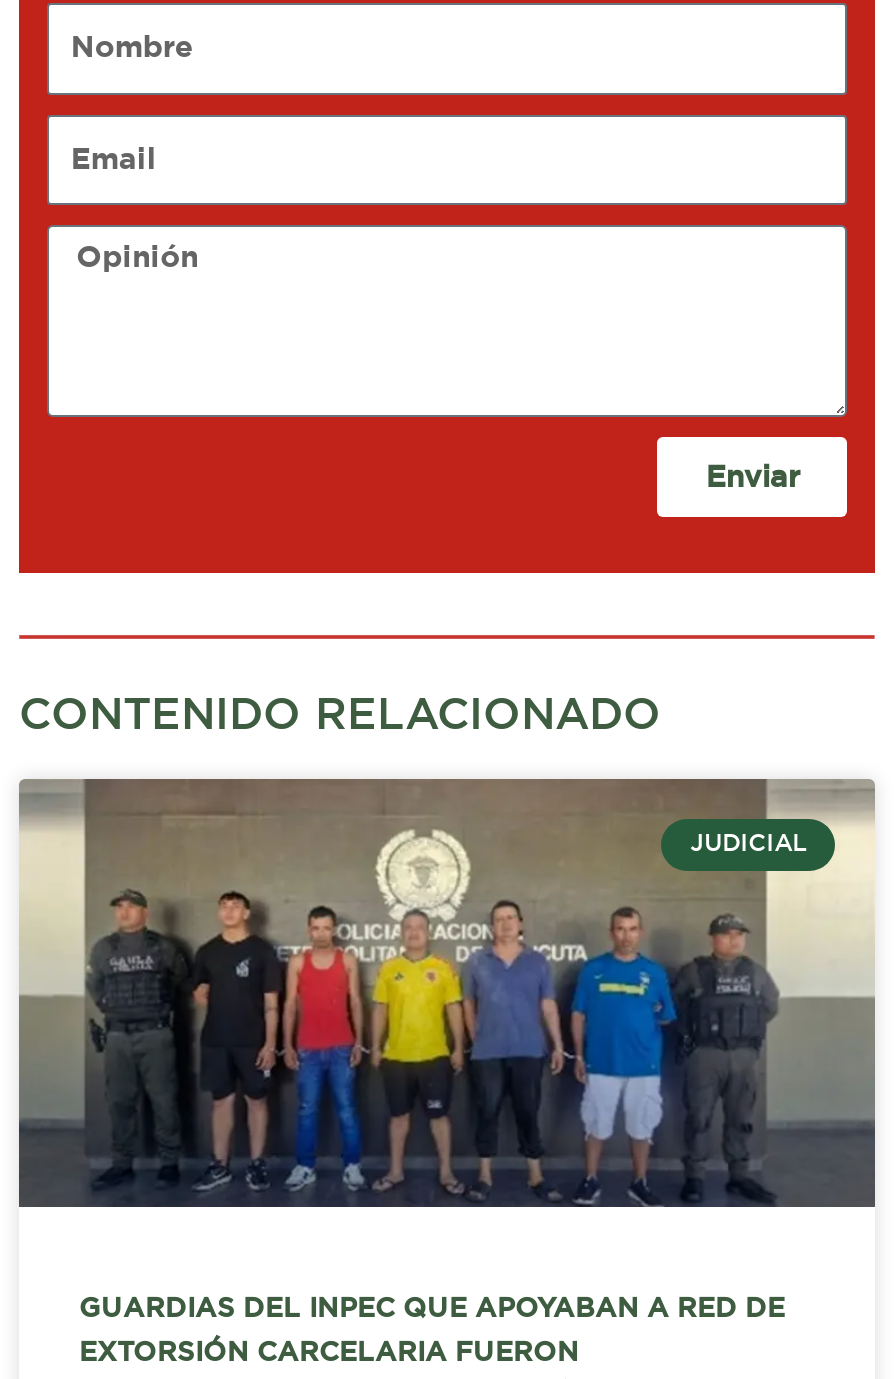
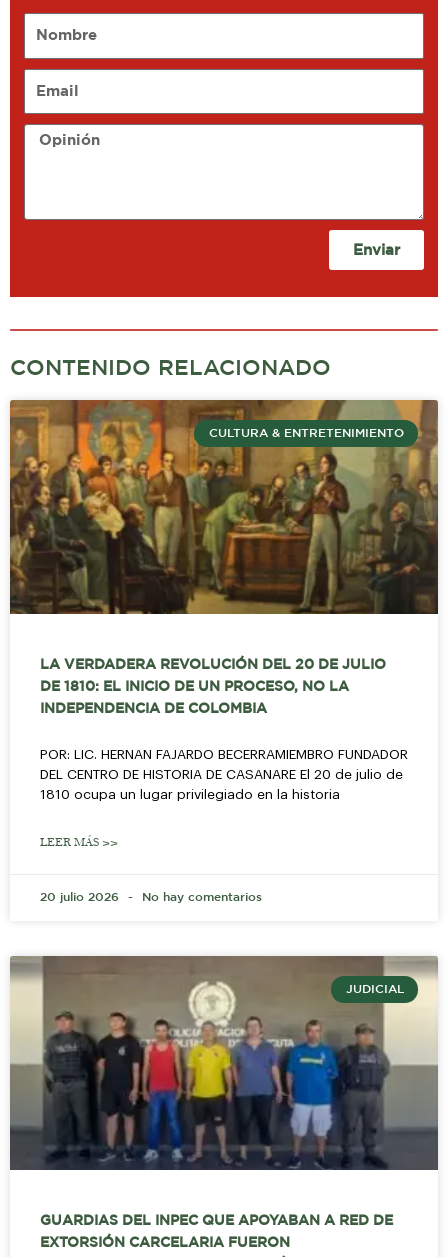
+ [image]
+ CULTURA & ENTRETENIMIENTO

+ LA VERDADERA REVOLUCIÓN DEL 20 DE JULIO
+ DE 1810: EL INICIO DE UN PROCESO, NO LA
+ INDEPENDENCIA DE COLOMBIA

+ POR: LIC. HERNAN FAJARDO BECERRAMIEMBRO FUNDADOR
+ DEL CENTRO DE HISTORIA DE CASANARE El 20 de julio de
+ 1810 ocupa un lugar privilegiado en la historia

+ LEER MÁS >>

+ 20 julio 2026
+ No hay comentarios
